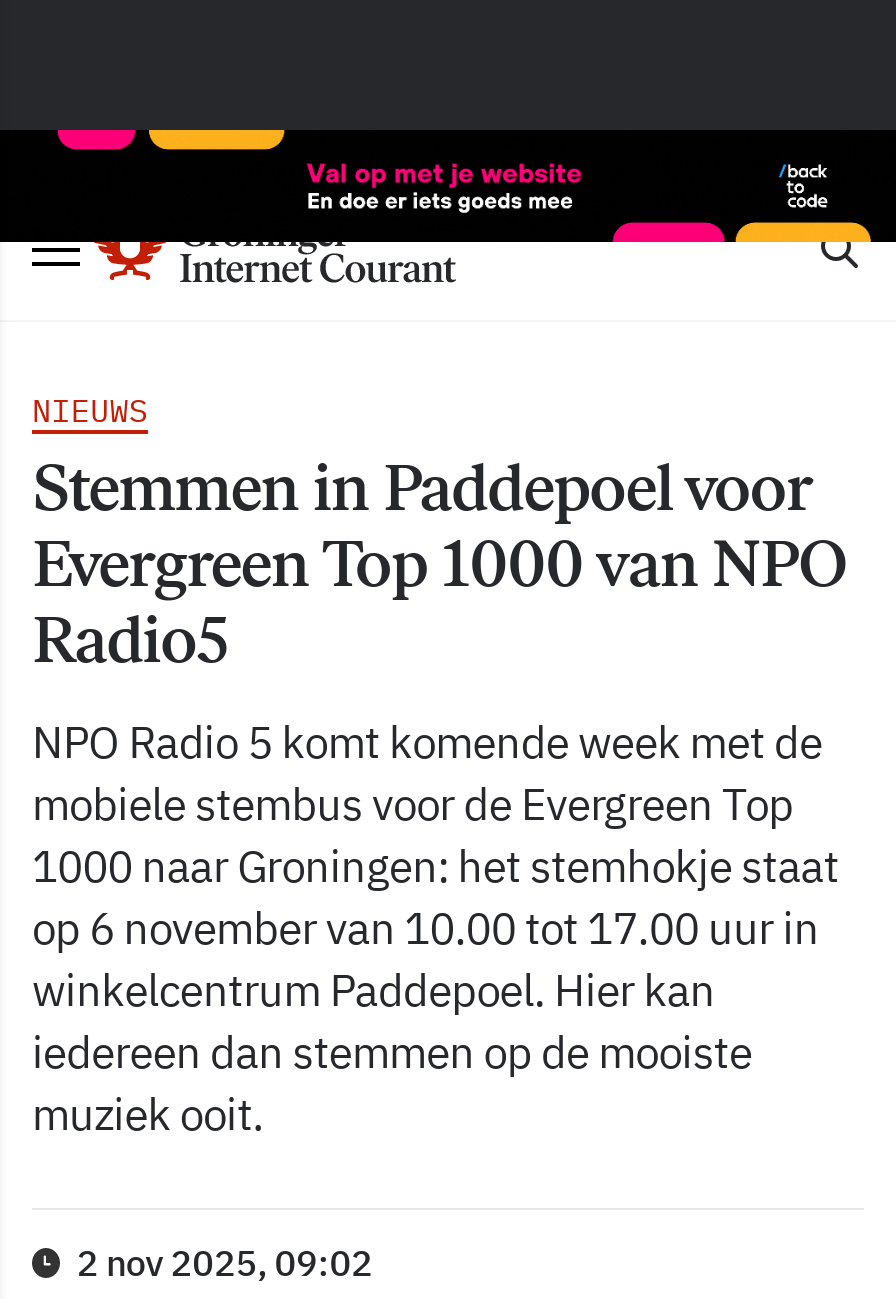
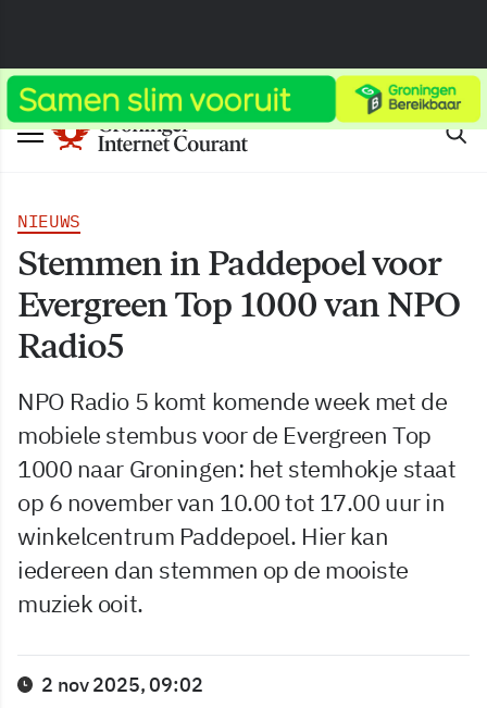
- [image]
+ [image]
